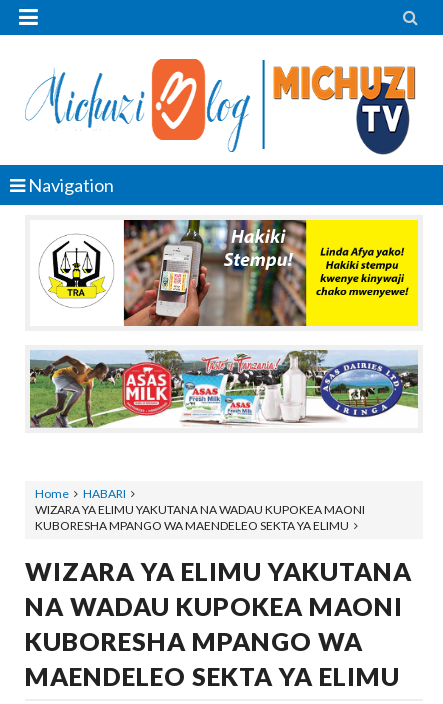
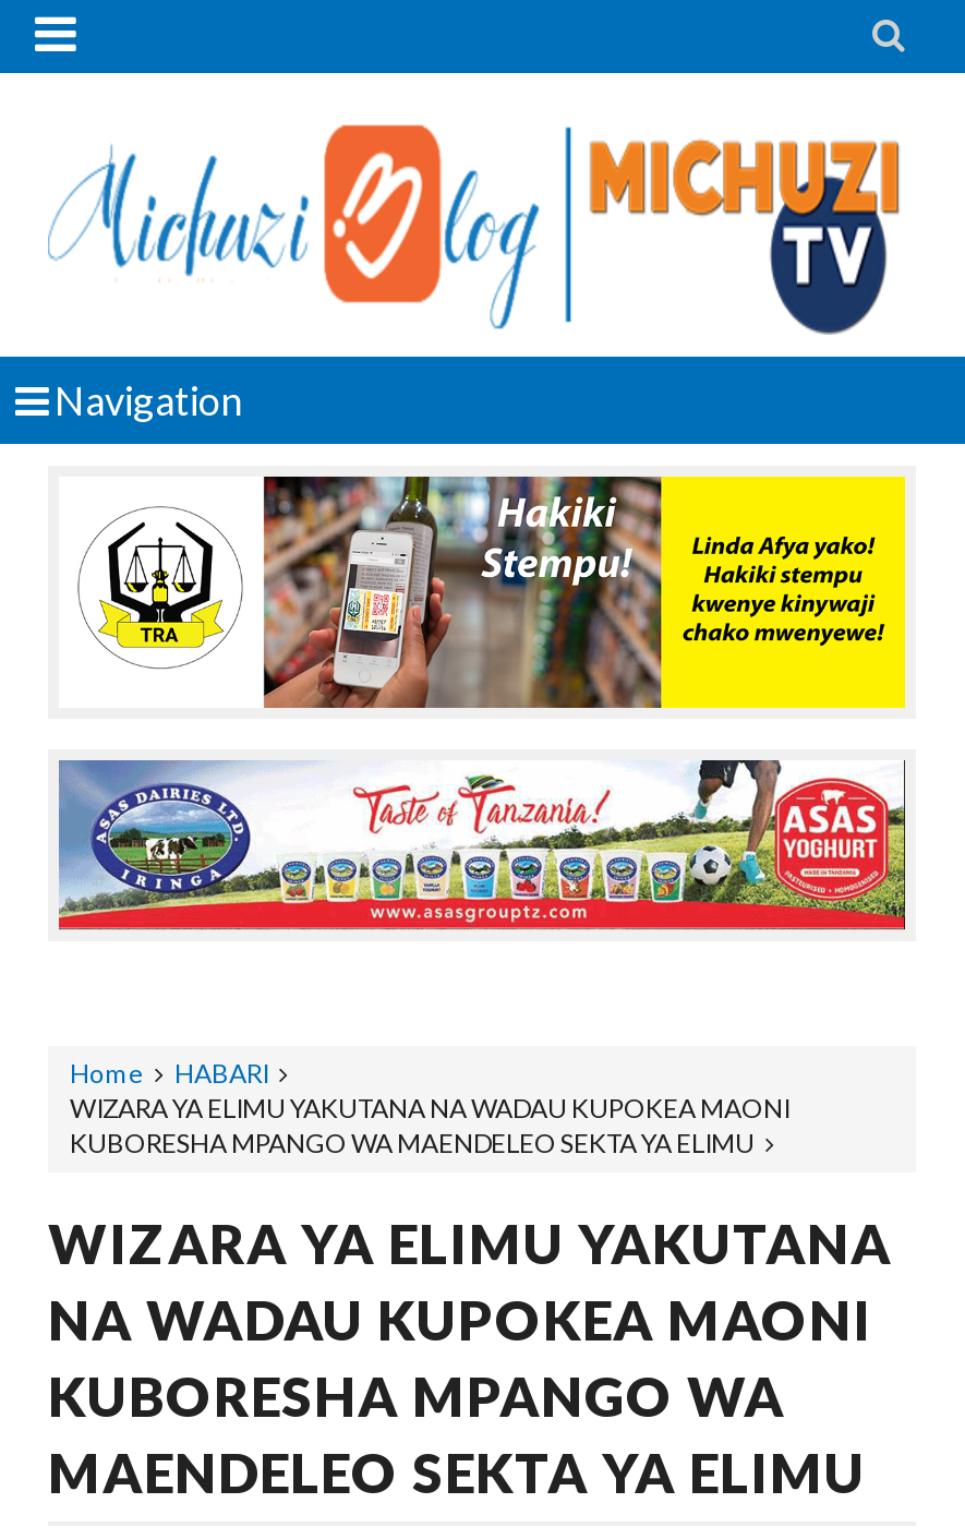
- [image]
+ [image]
